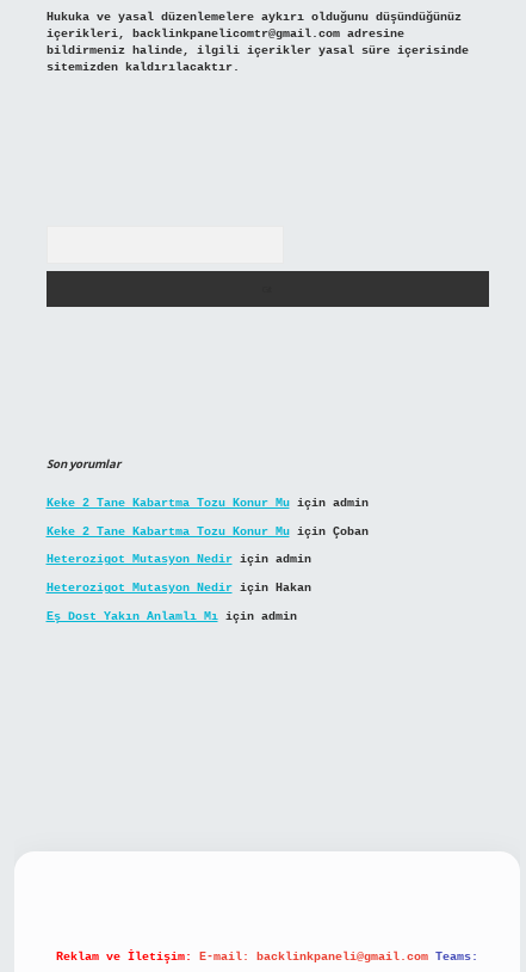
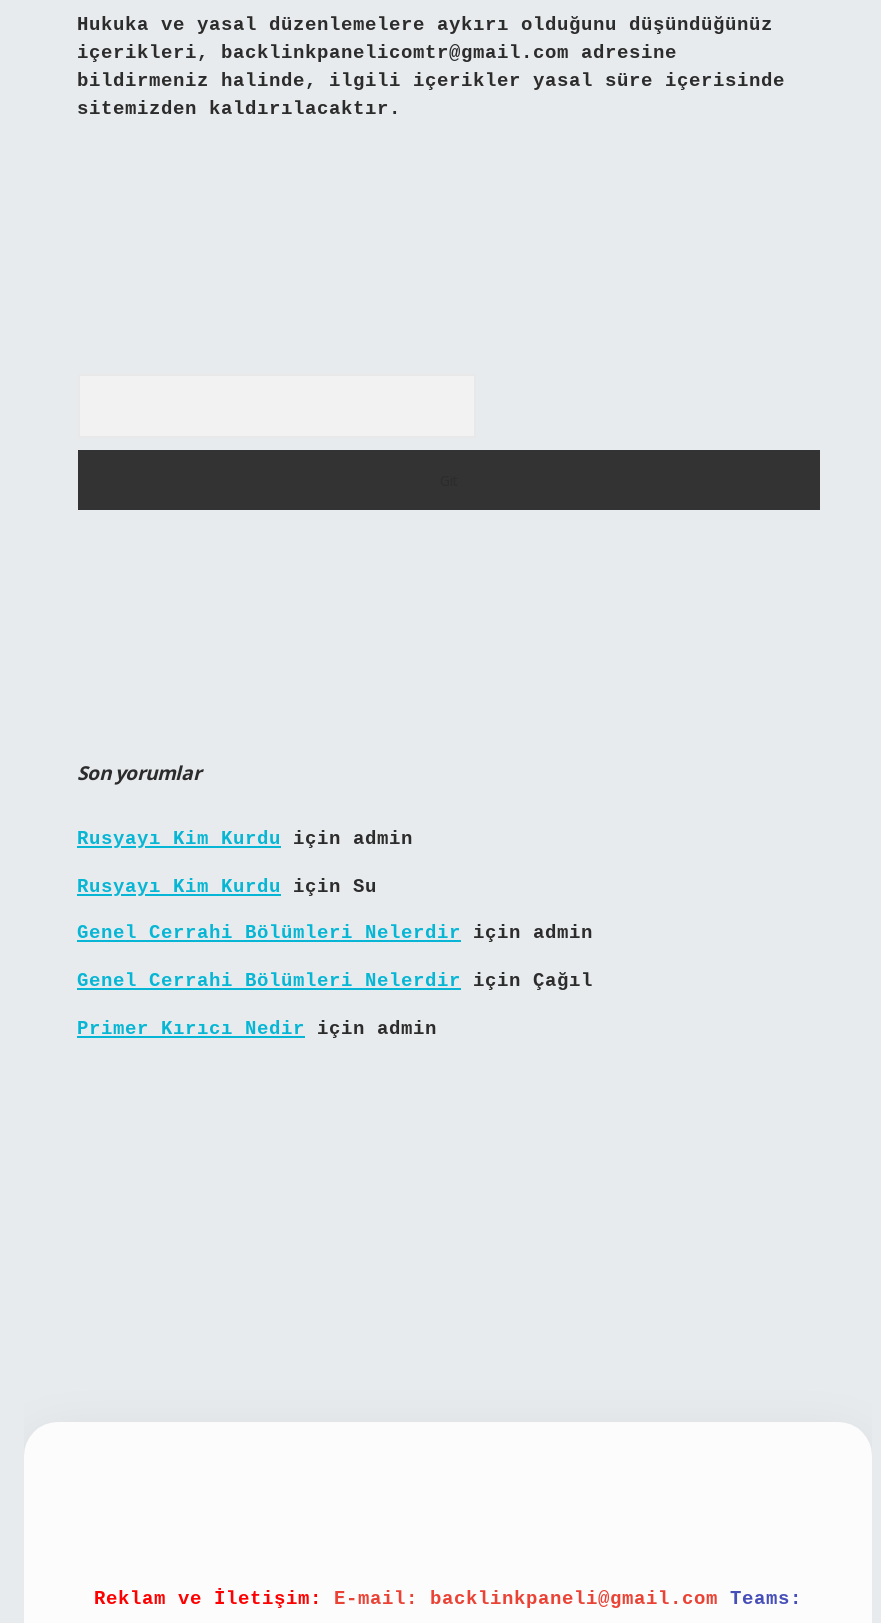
- Keke 2 Tane Kabartma Tozu Konur Mu için admin
+ Rusyayı Kim Kurdu için admin

- Keke 2 Tane Kabartma Tozu Konur Mu için Çoban
+ Rusyayı Kim Kurdu için Su

- Heterozigot Mutasyon Nedir için admin
+ Genel Cerrahi Bölümleri Nelerdir için admin

- Heterozigot Mutasyon Nedir için Hakan
+ Genel Cerrahi Bölümleri Nelerdir için Çağıl

- Eş Dost Yakın Anlamlı Mı için admin
+ Primer Kırıcı Nedir için admin
